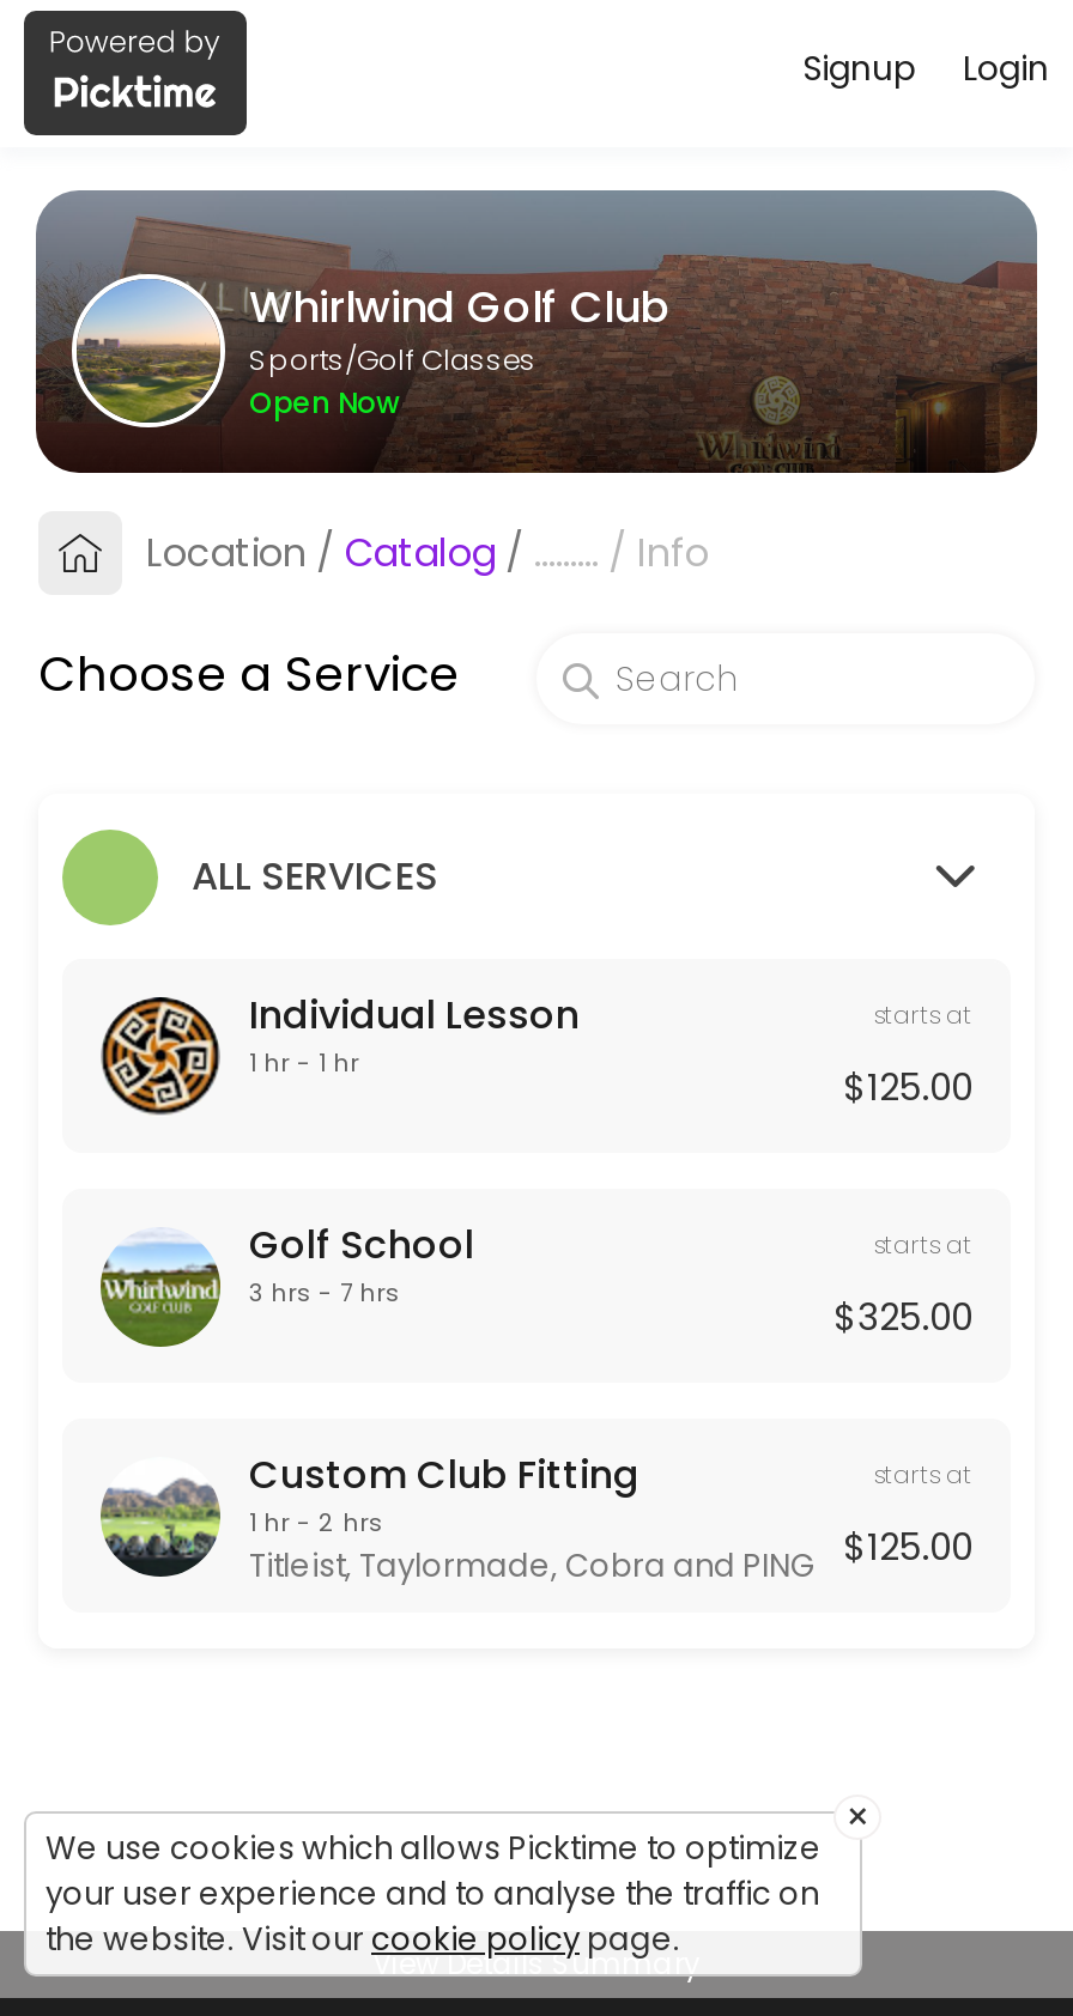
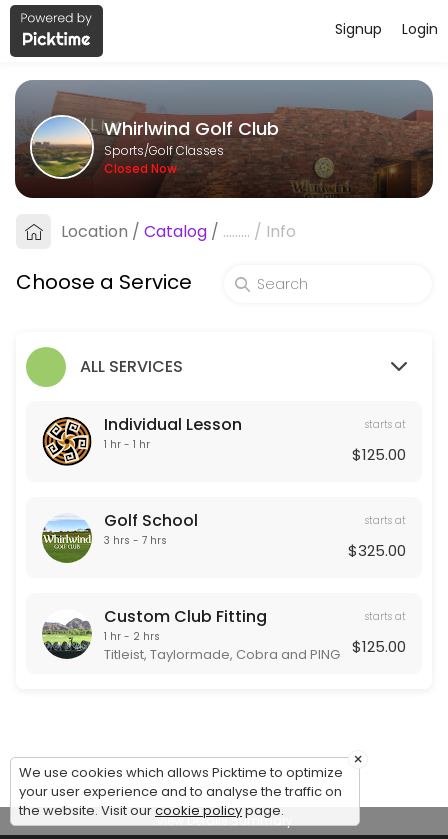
- Open Now
+ Closed Now
